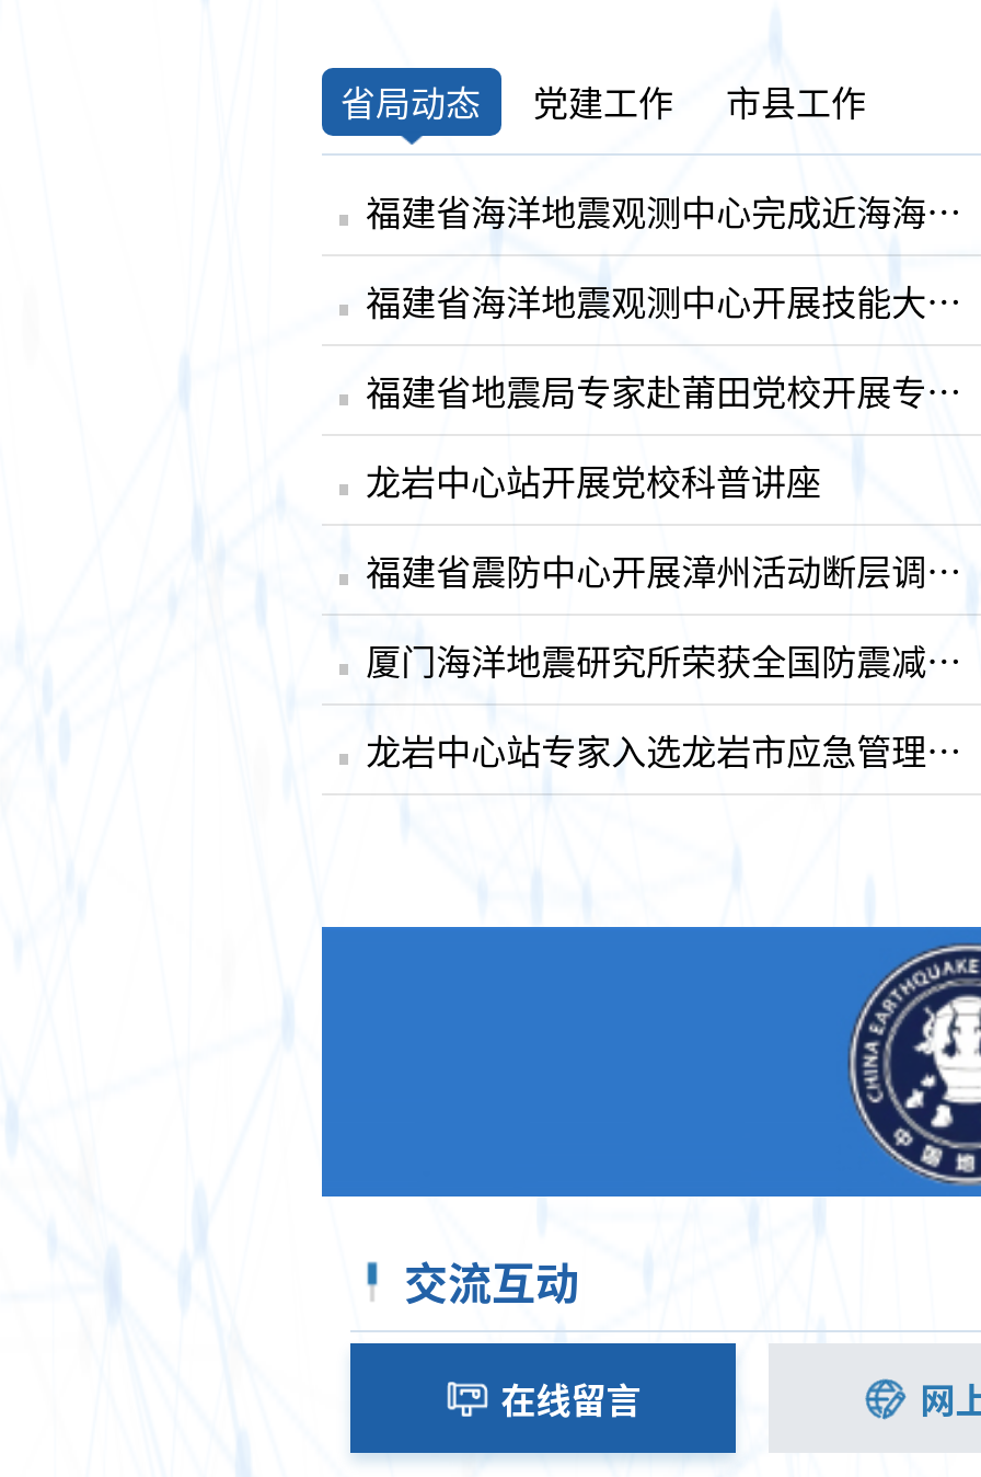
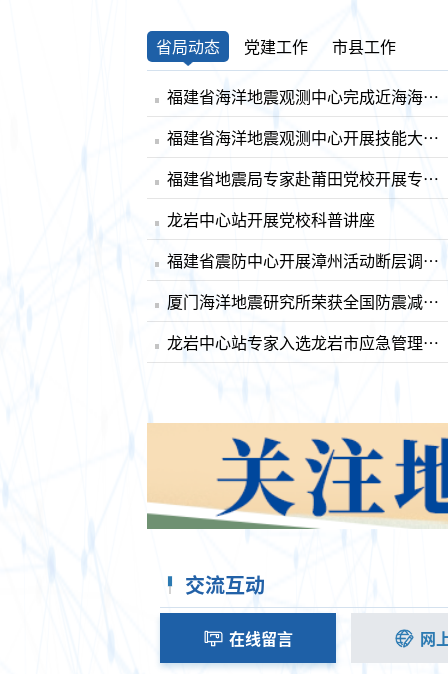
- [image]
+ [image]
